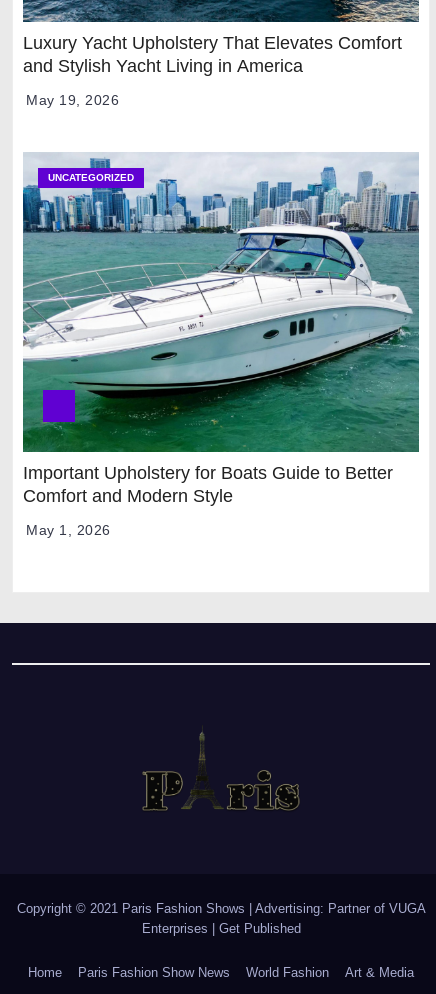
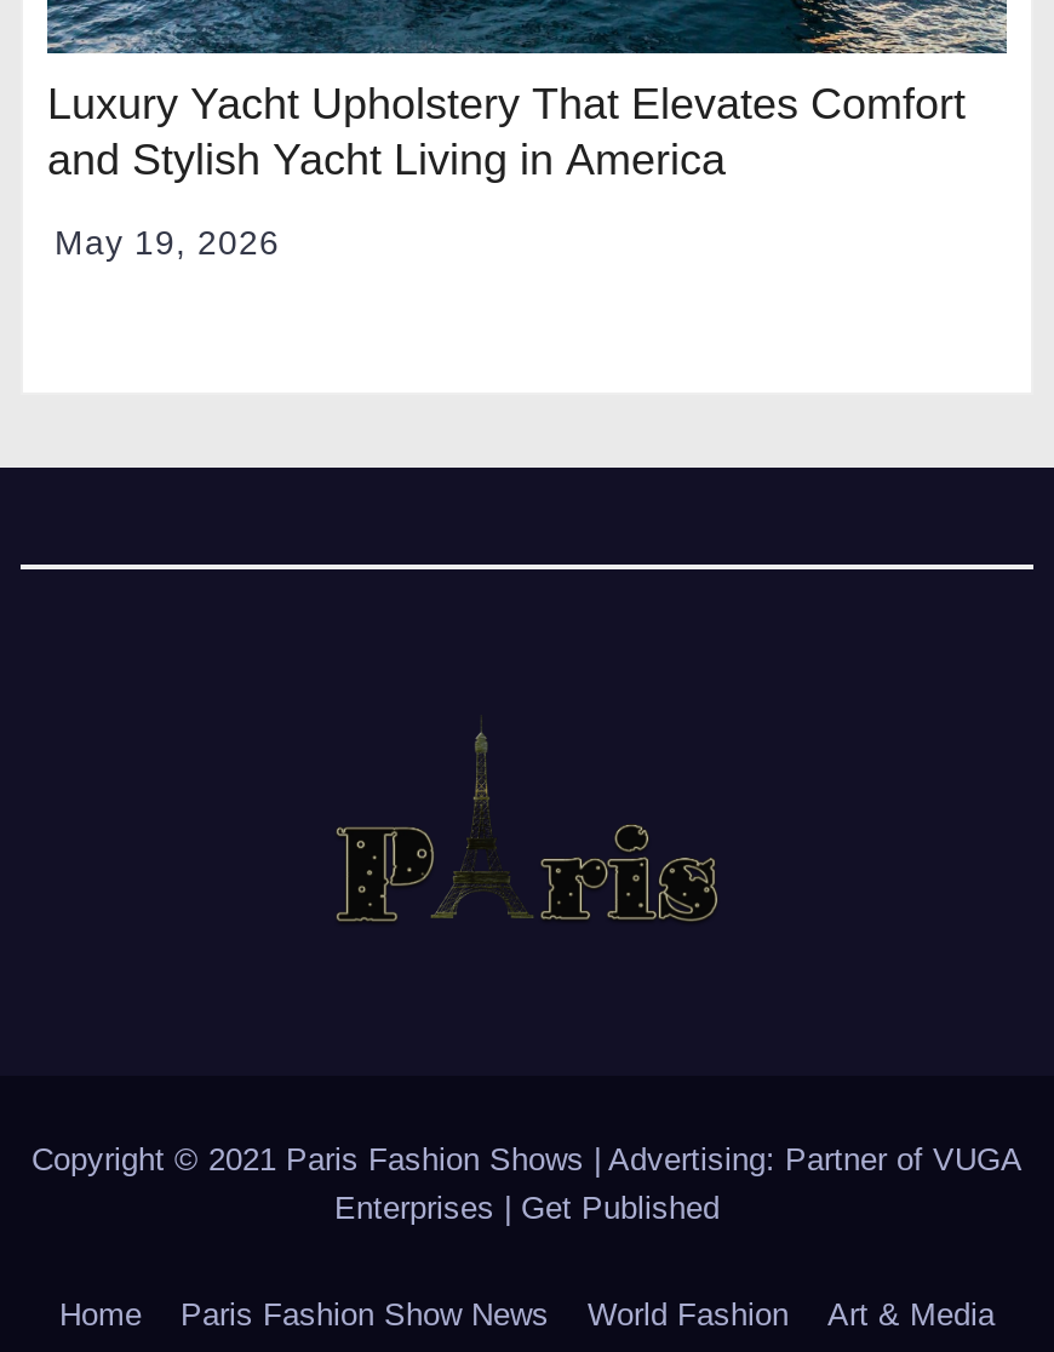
- [image]
- UNCATEGORIZED

- Important Upholstery for Boats Guide to Better
- Comfort and Modern Style
- May 1, 2026
